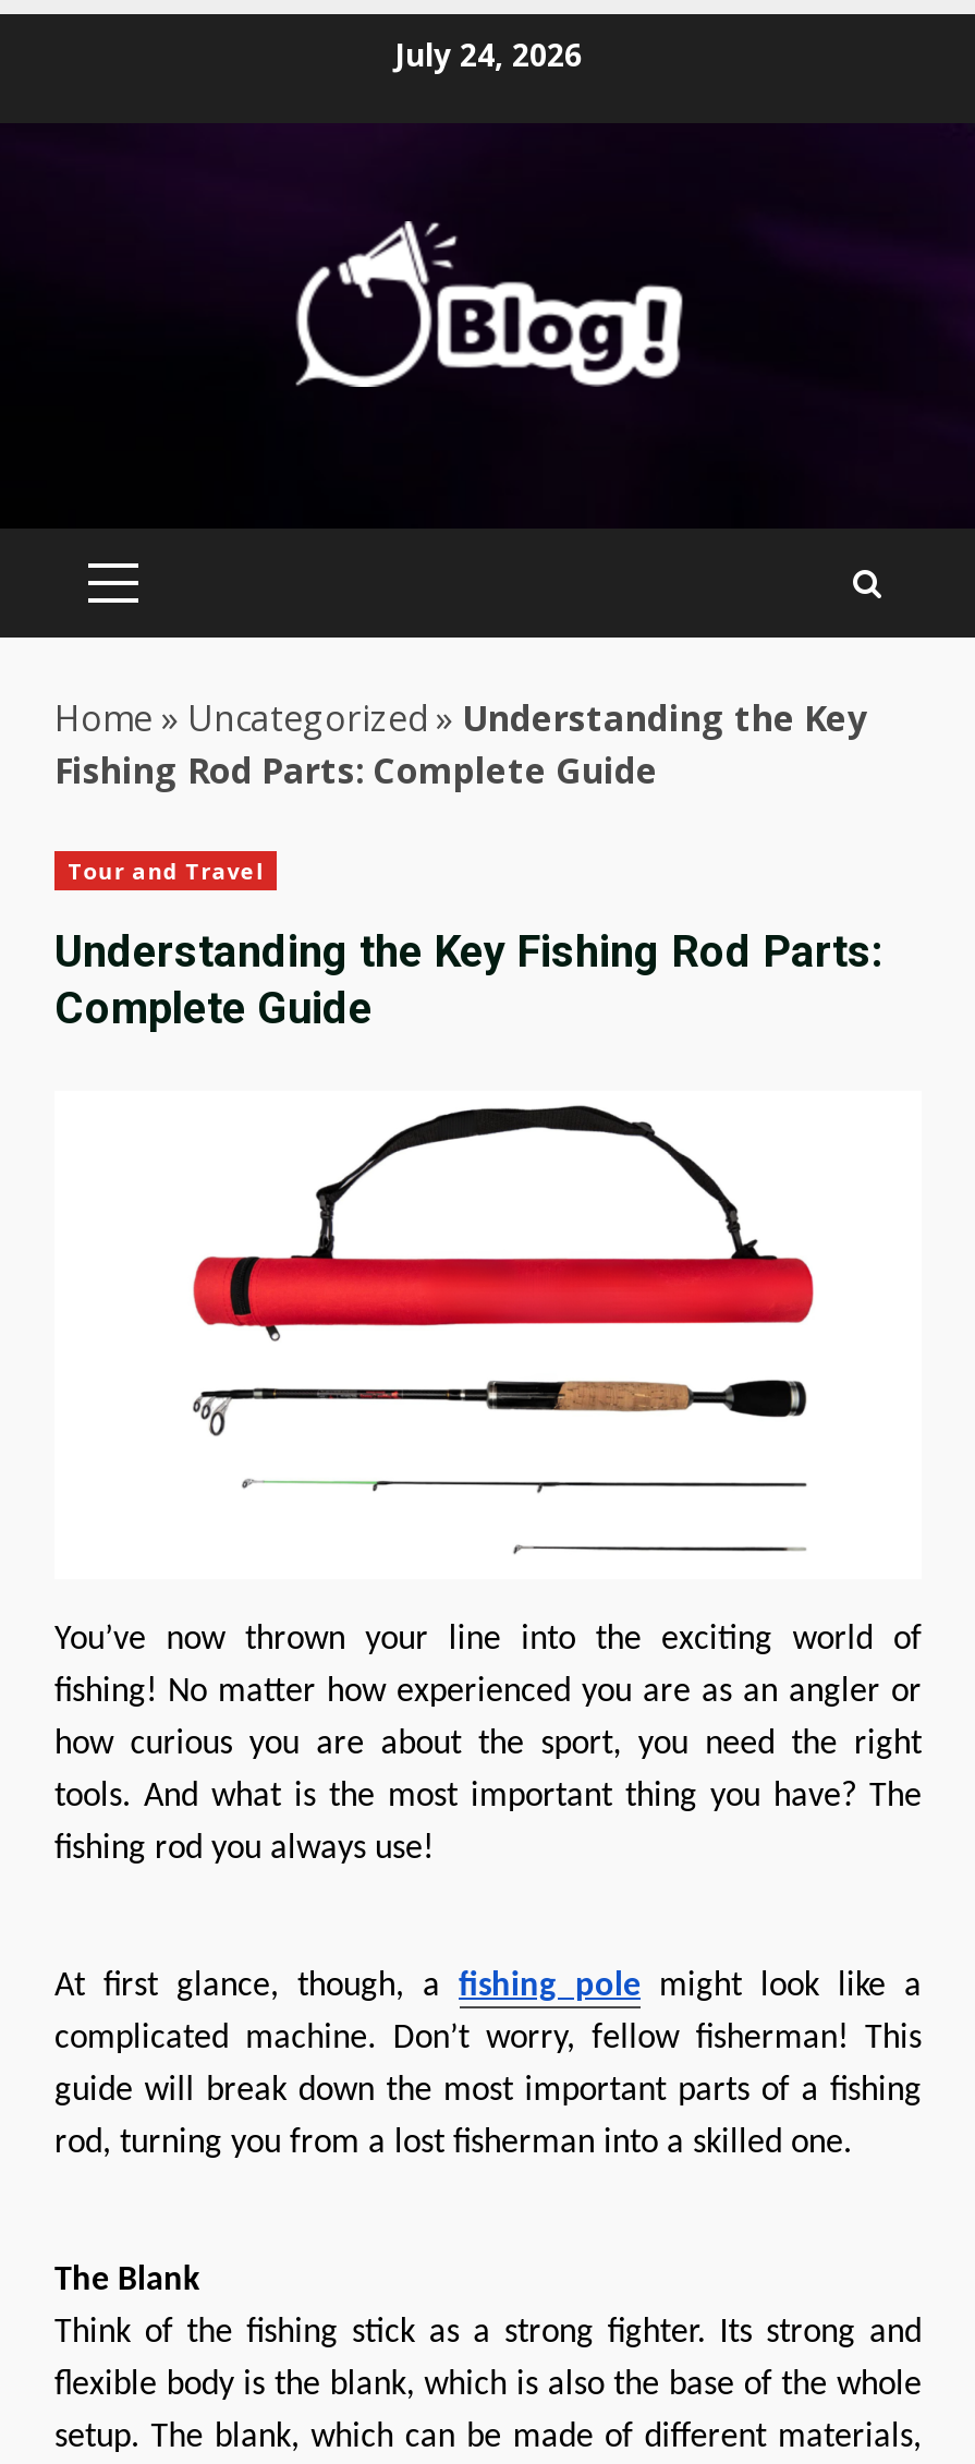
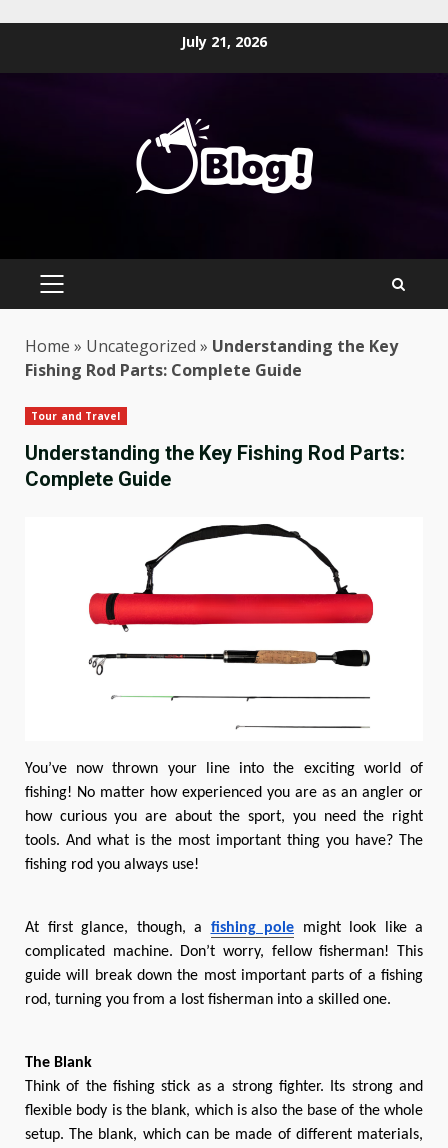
- July 24, 2026
+ July 21, 2026
